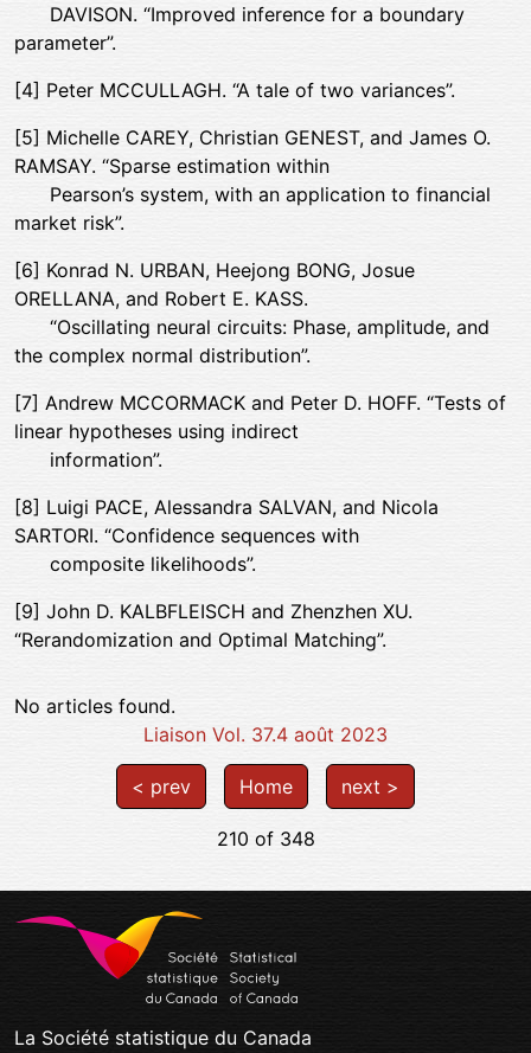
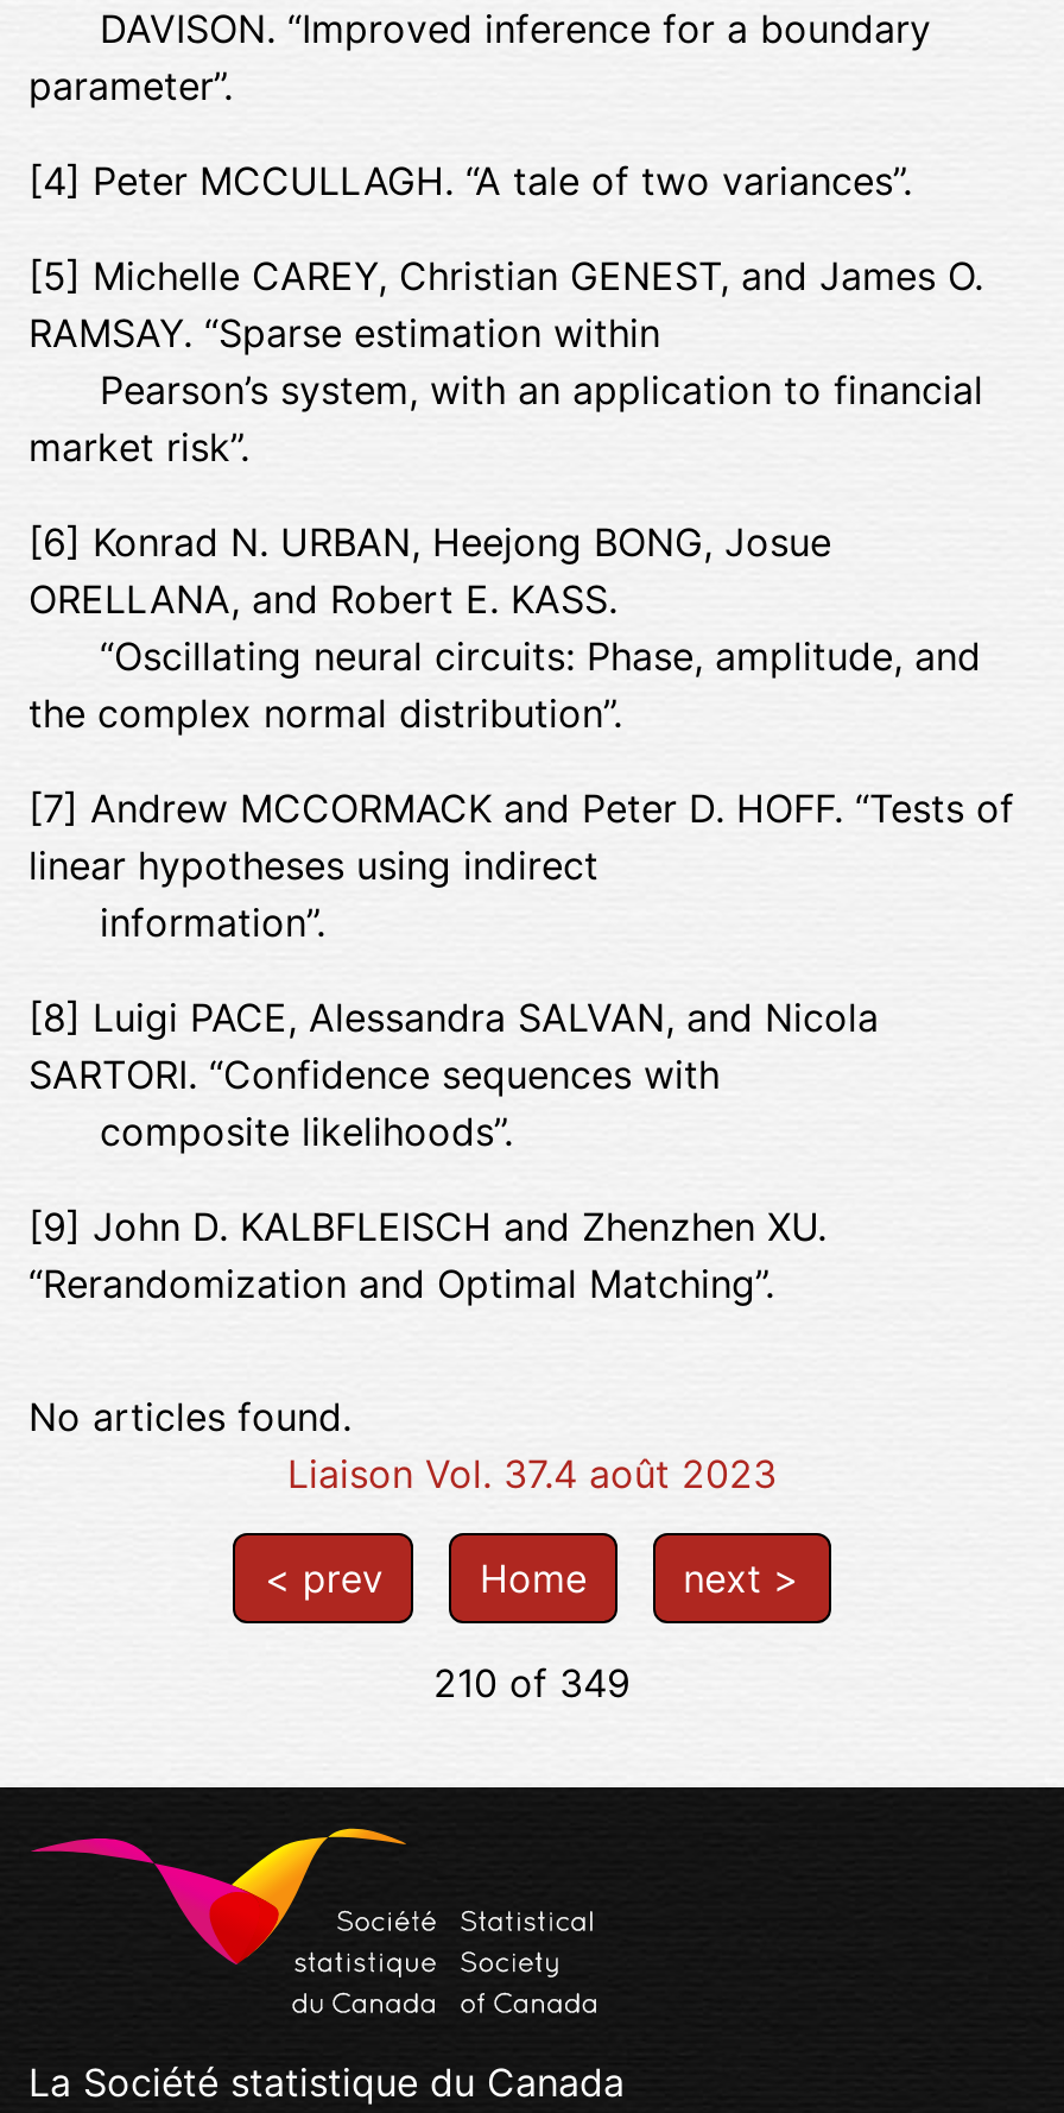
- 210 of 348
+ 210 of 349
